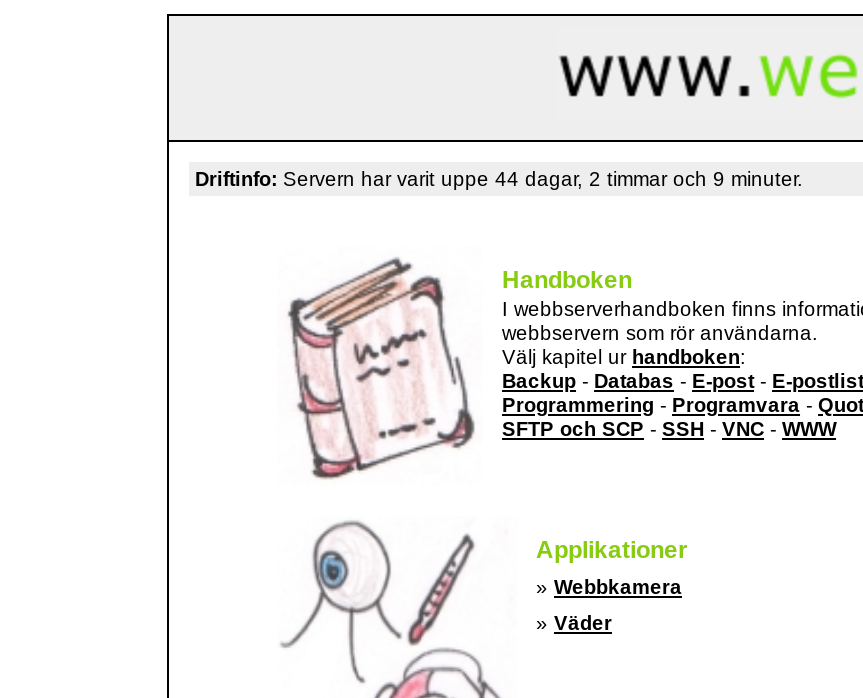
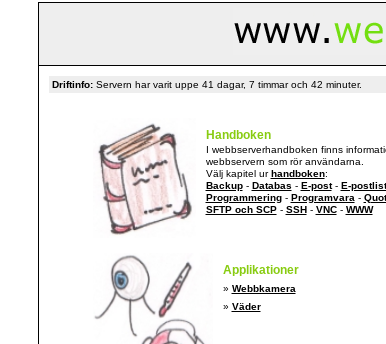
- Driftinfo: Servern har varit uppe 44 dagar, 2 timmar och 9 minuter.
+ Driftinfo: Servern har varit uppe 41 dagar, 7 timmar och 42 minuter.
